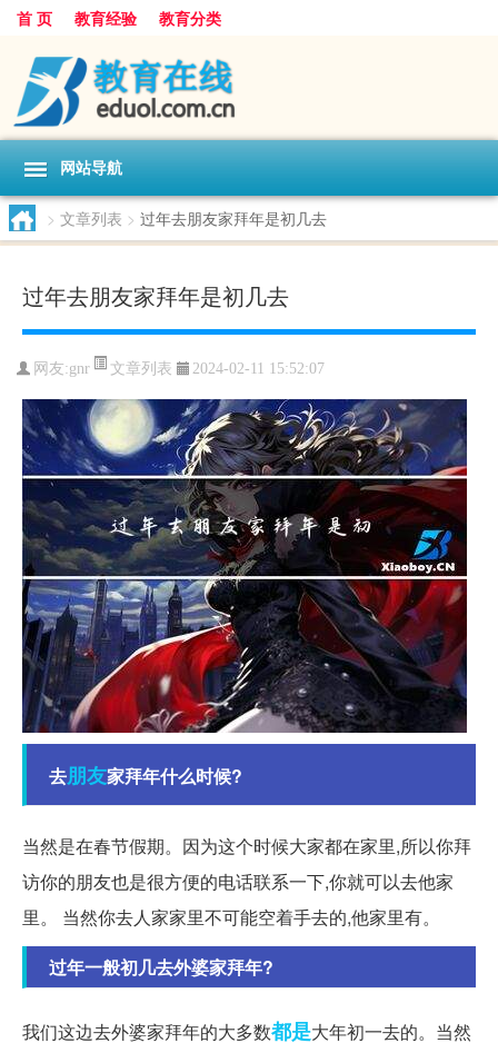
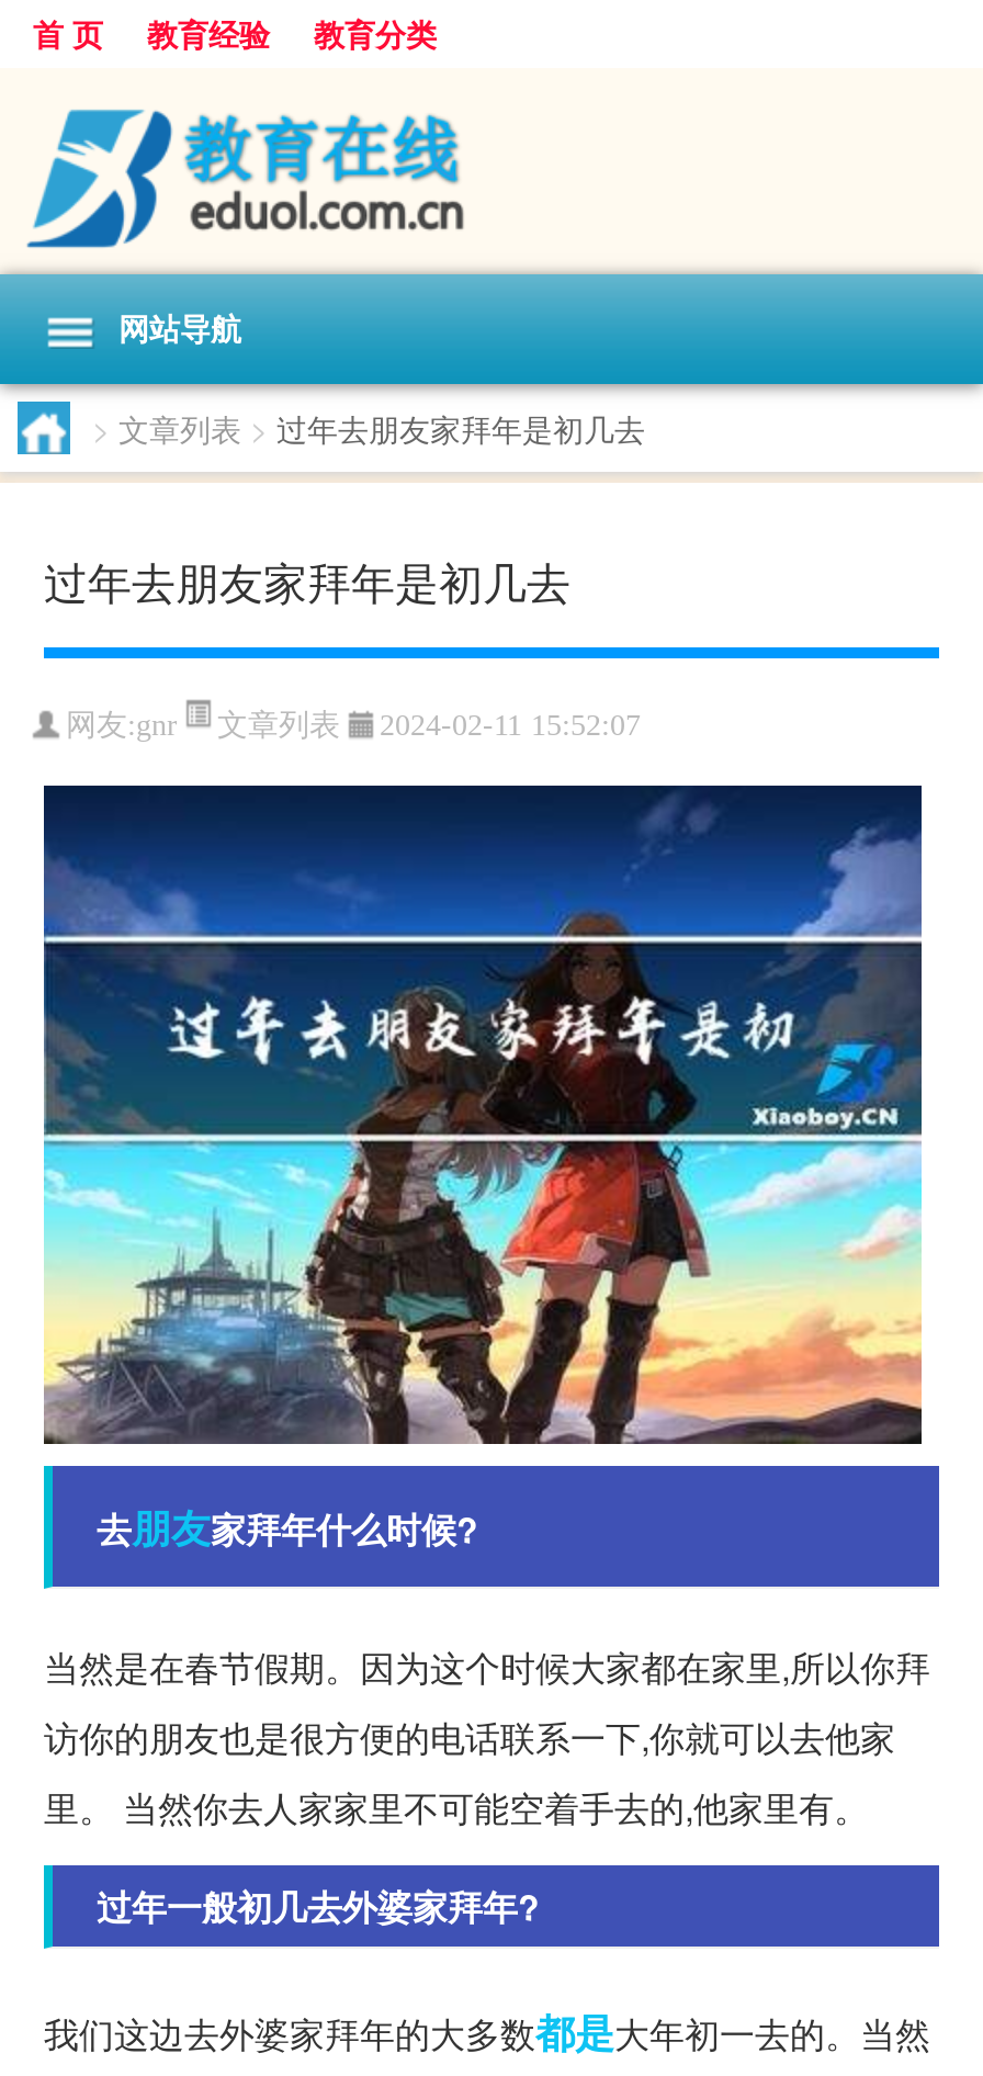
- [image]
+ [image]
